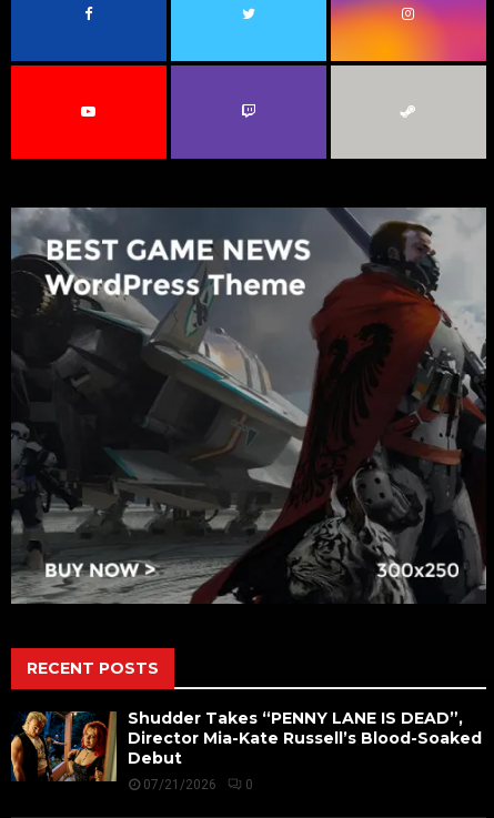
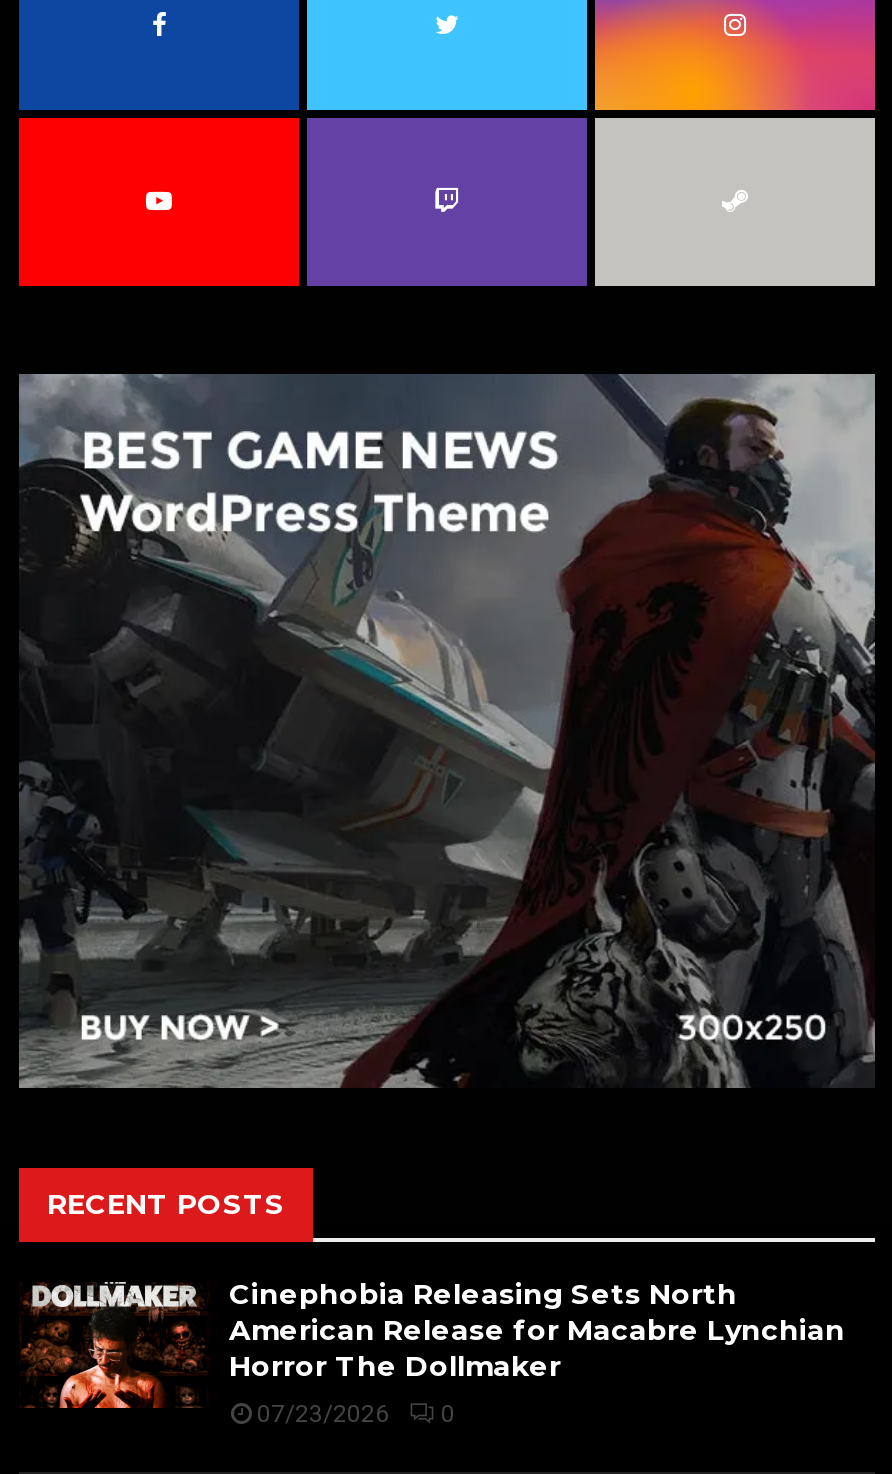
- [image]
- Shudder Takes “PENNY LANE IS DEAD”,
- Director Mia-Kate Russell’s Blood-Soaked
- Debut
- 07/21/2026
+ [image]
+ Cinephobia Releasing Sets North
+ American Release for Macabre Lynchian
+ Horror The Dollmaker
+ 07/23/2026
